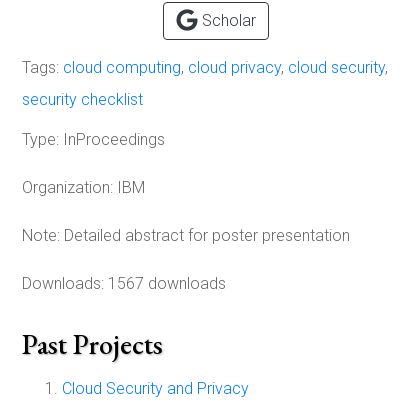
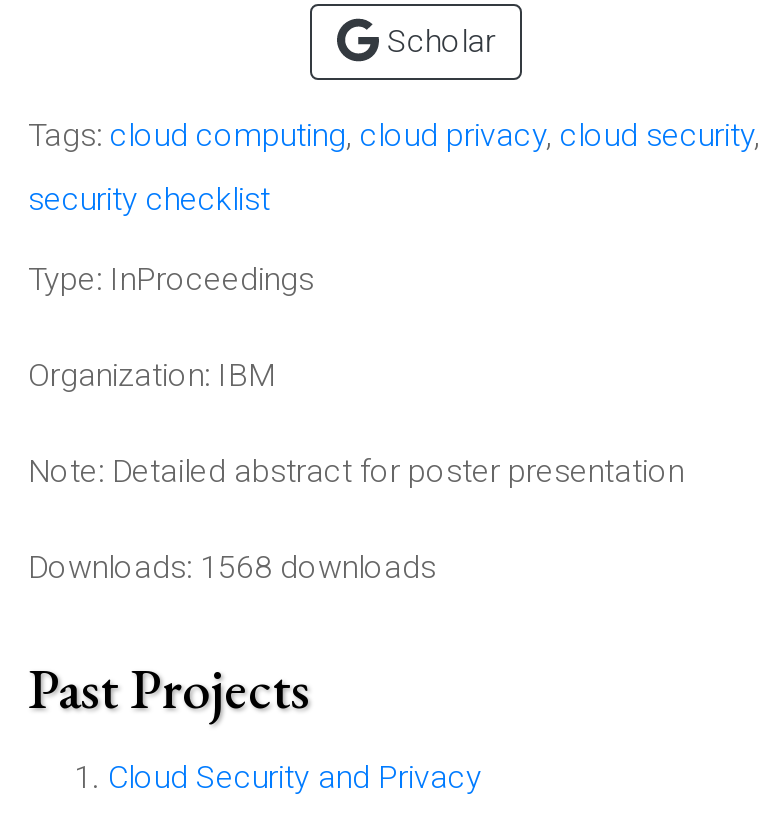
- Downloads: 1567 downloads
+ Downloads: 1568 downloads
